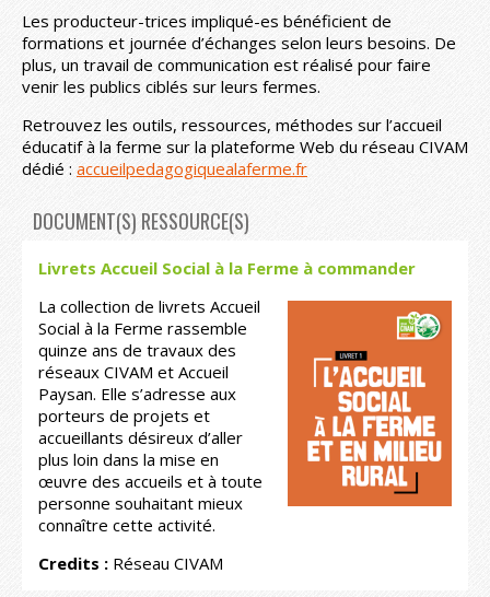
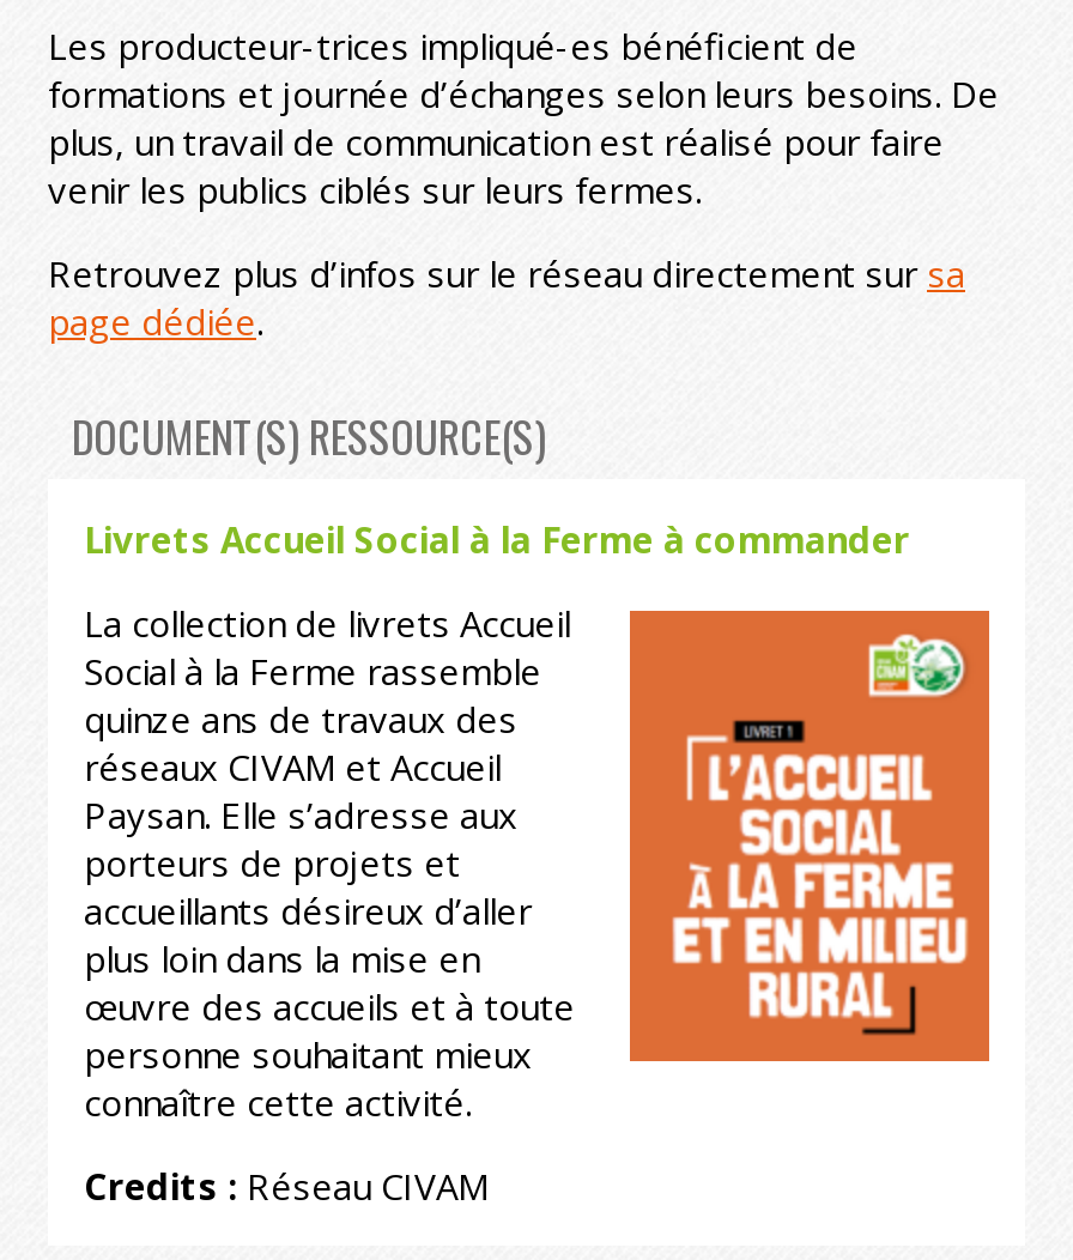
- Retrouvez les outils, ressources, méthodes sur l’accueil
- éducatif à la ferme sur la plateforme Web du réseau CIVAM
- dédié : accueilpedagogiquealaferme.fr
+ Retrouvez plus d’infos sur le réseau directement sur sa
+ page dédiée.
